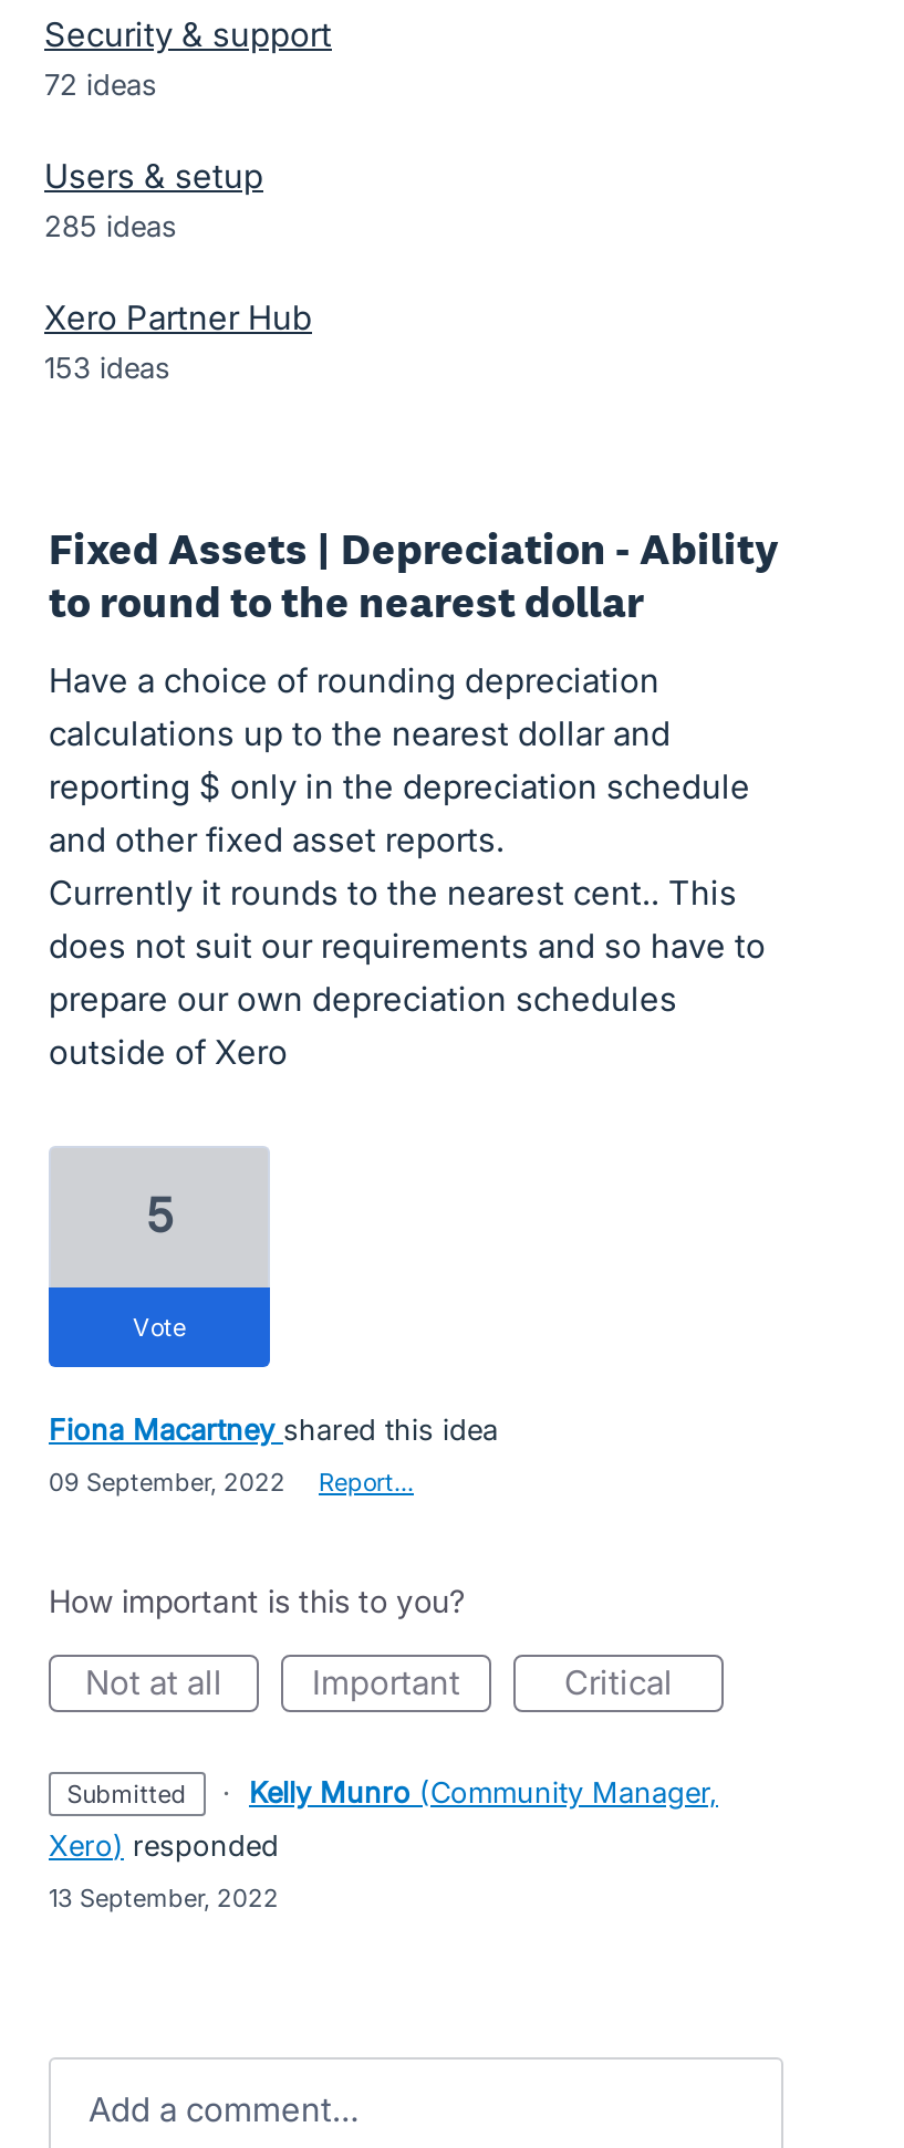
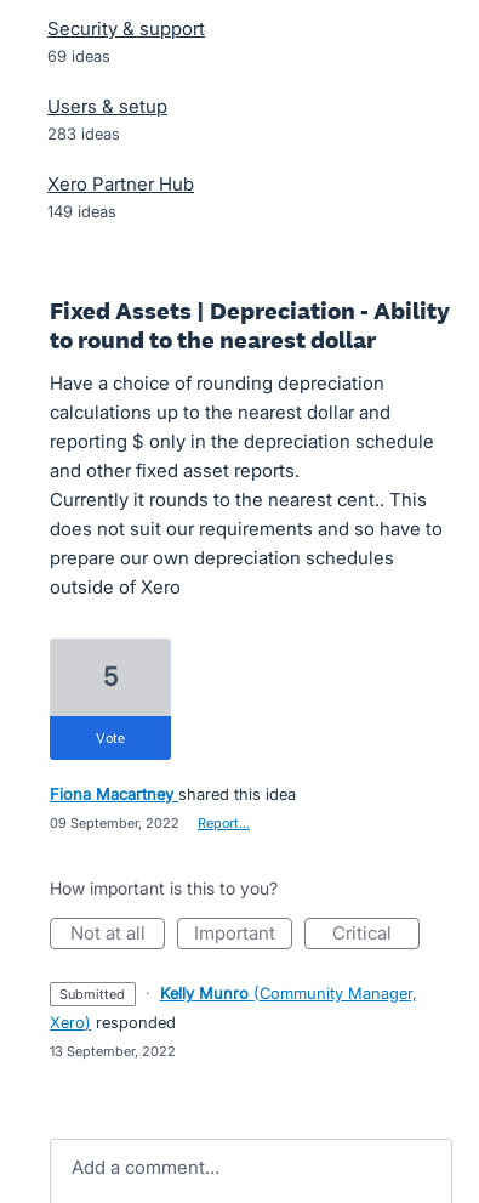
- 72 ideas
+ 69 ideas

- 285 ideas
+ 283 ideas

- 153 ideas
+ 149 ideas
